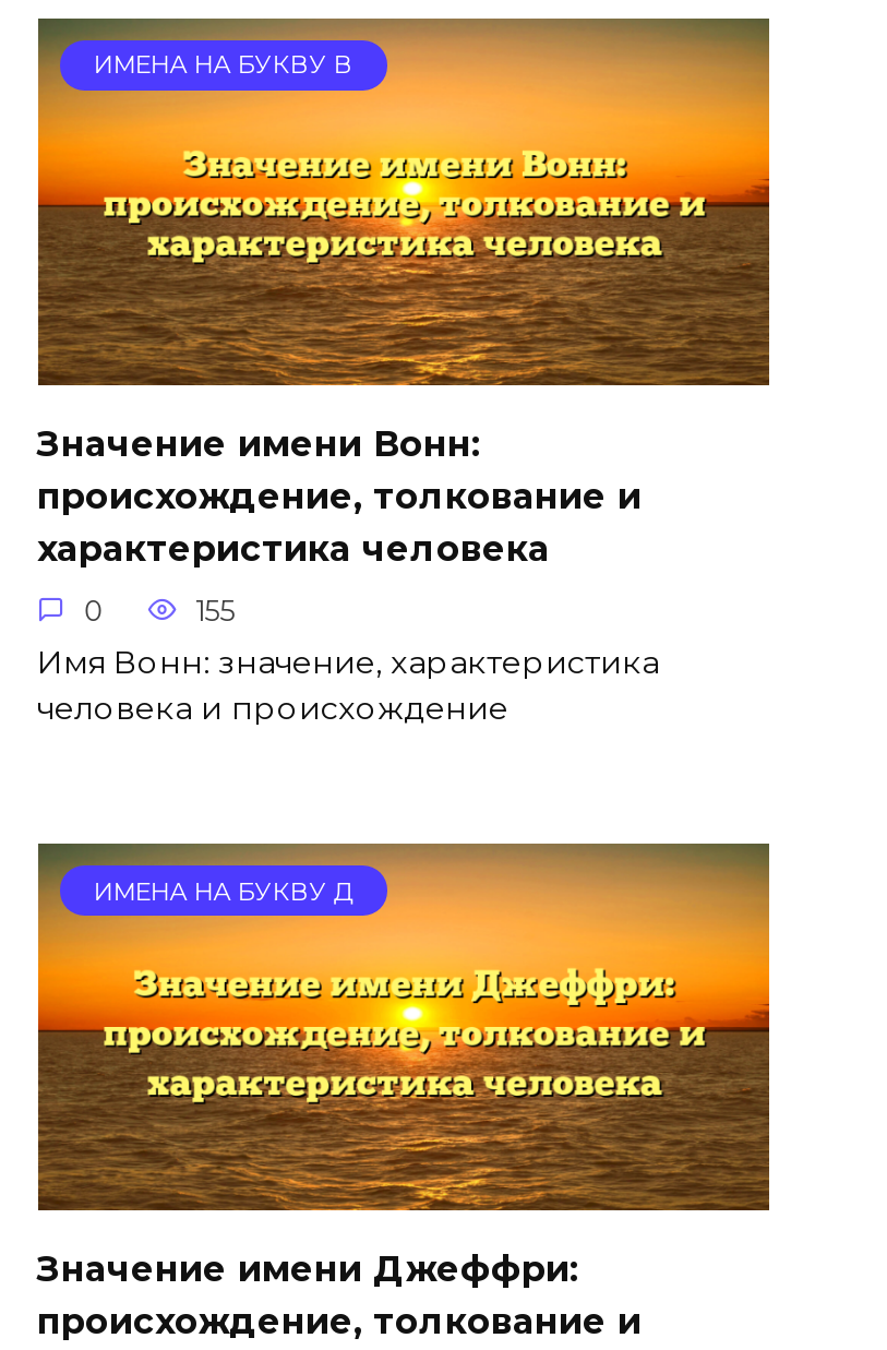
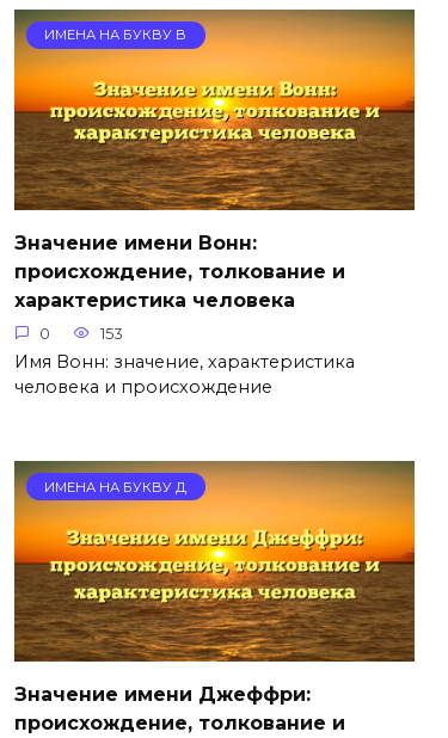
- 155
+ 153
